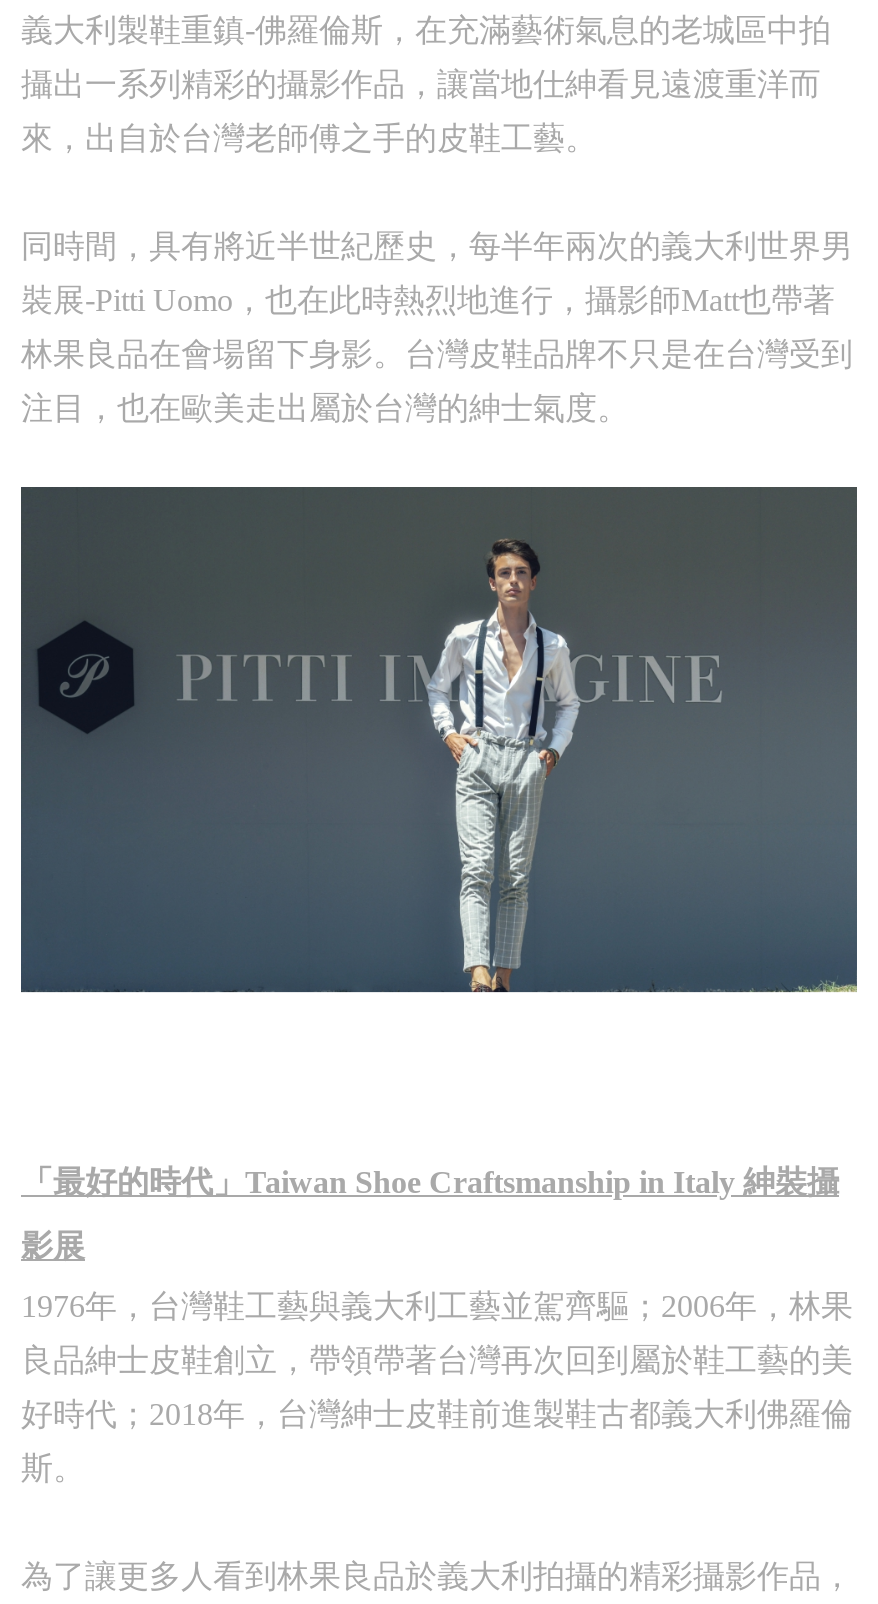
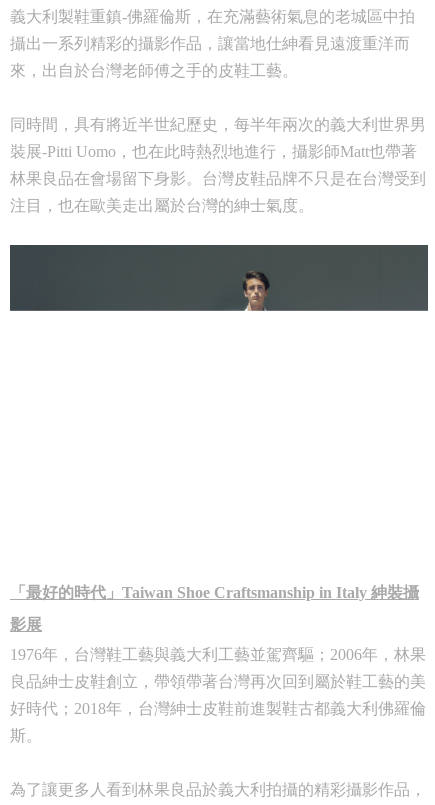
- [image]
